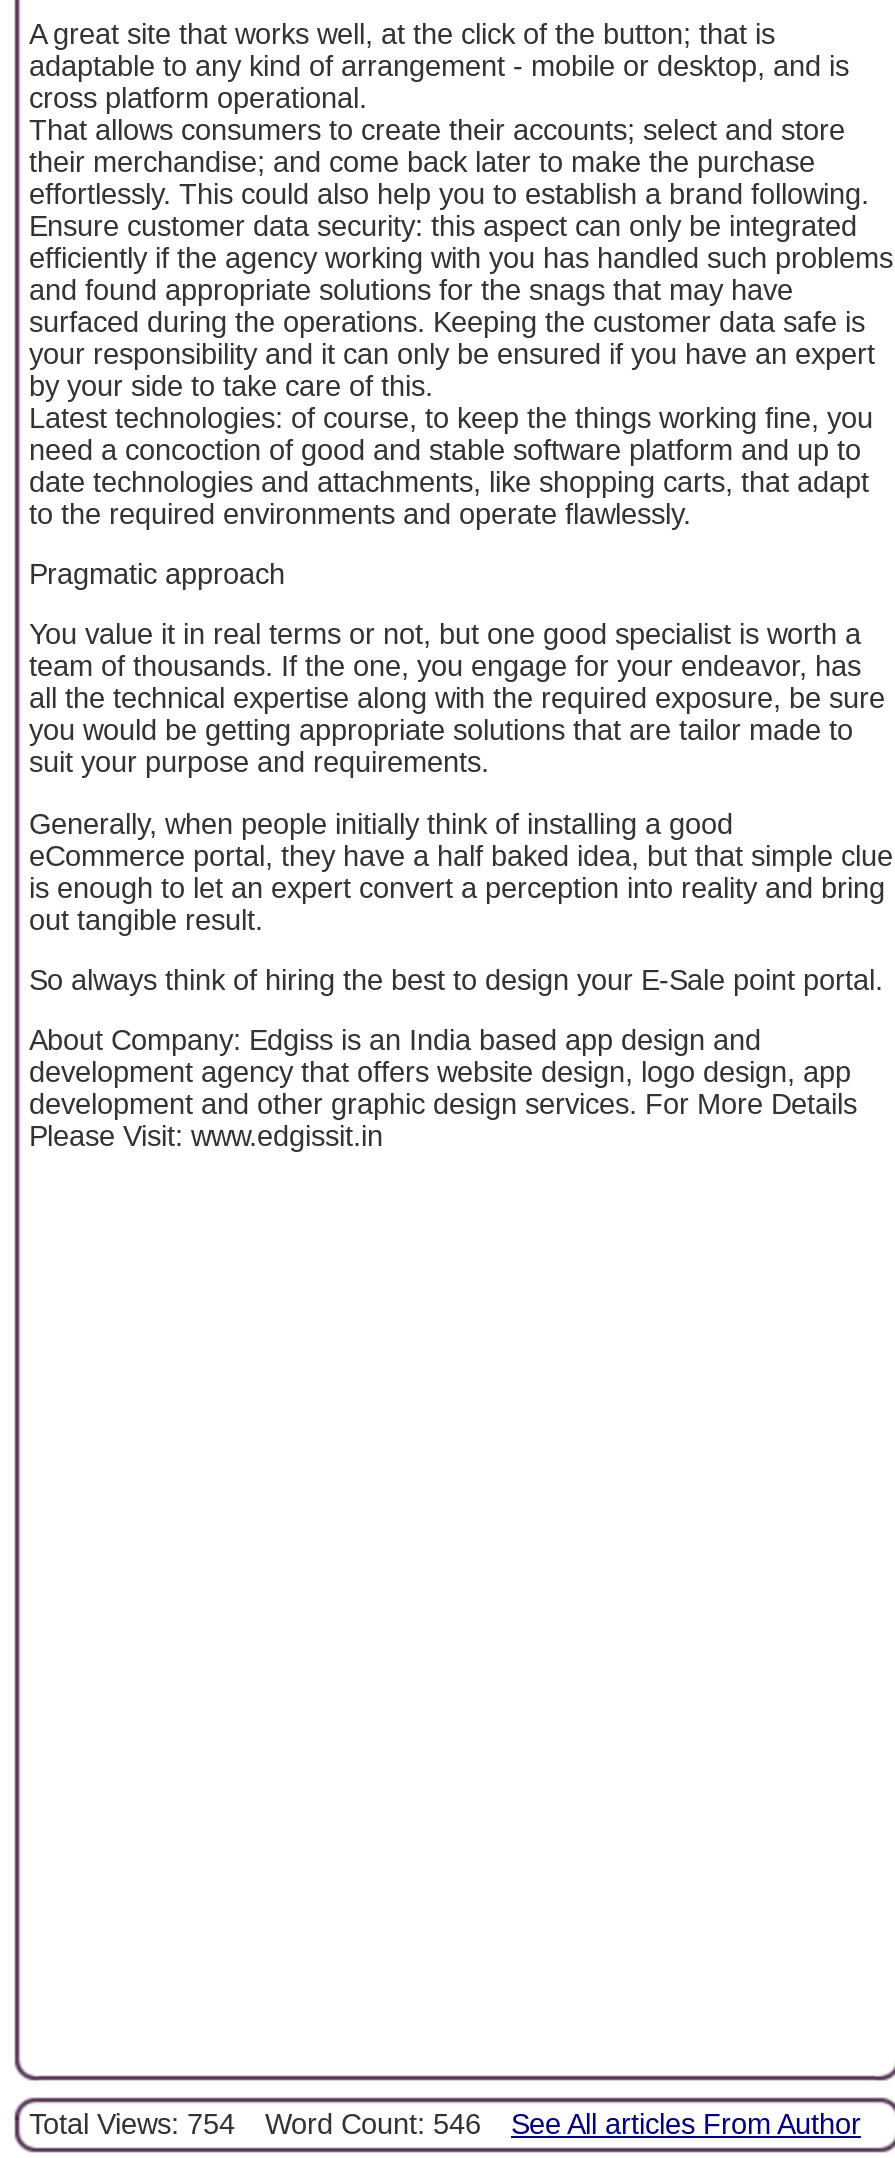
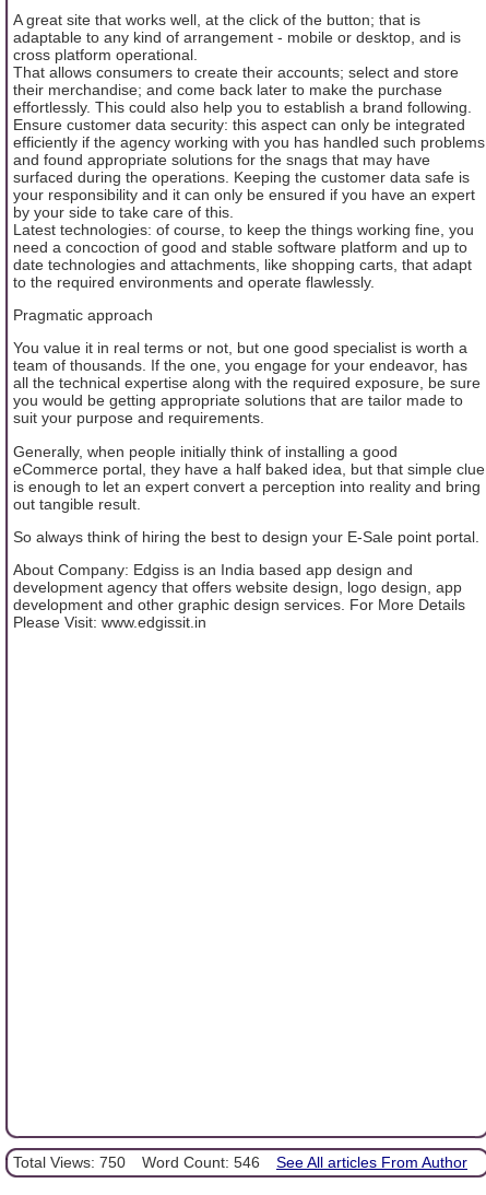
- Total Views: 754 Word Count: 546 See All articles From Author
+ Total Views: 750 Word Count: 546 See All articles From Author
